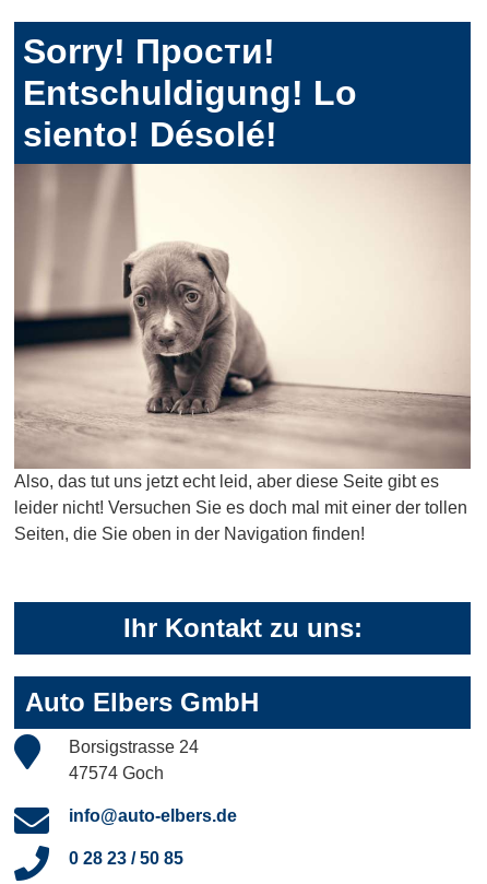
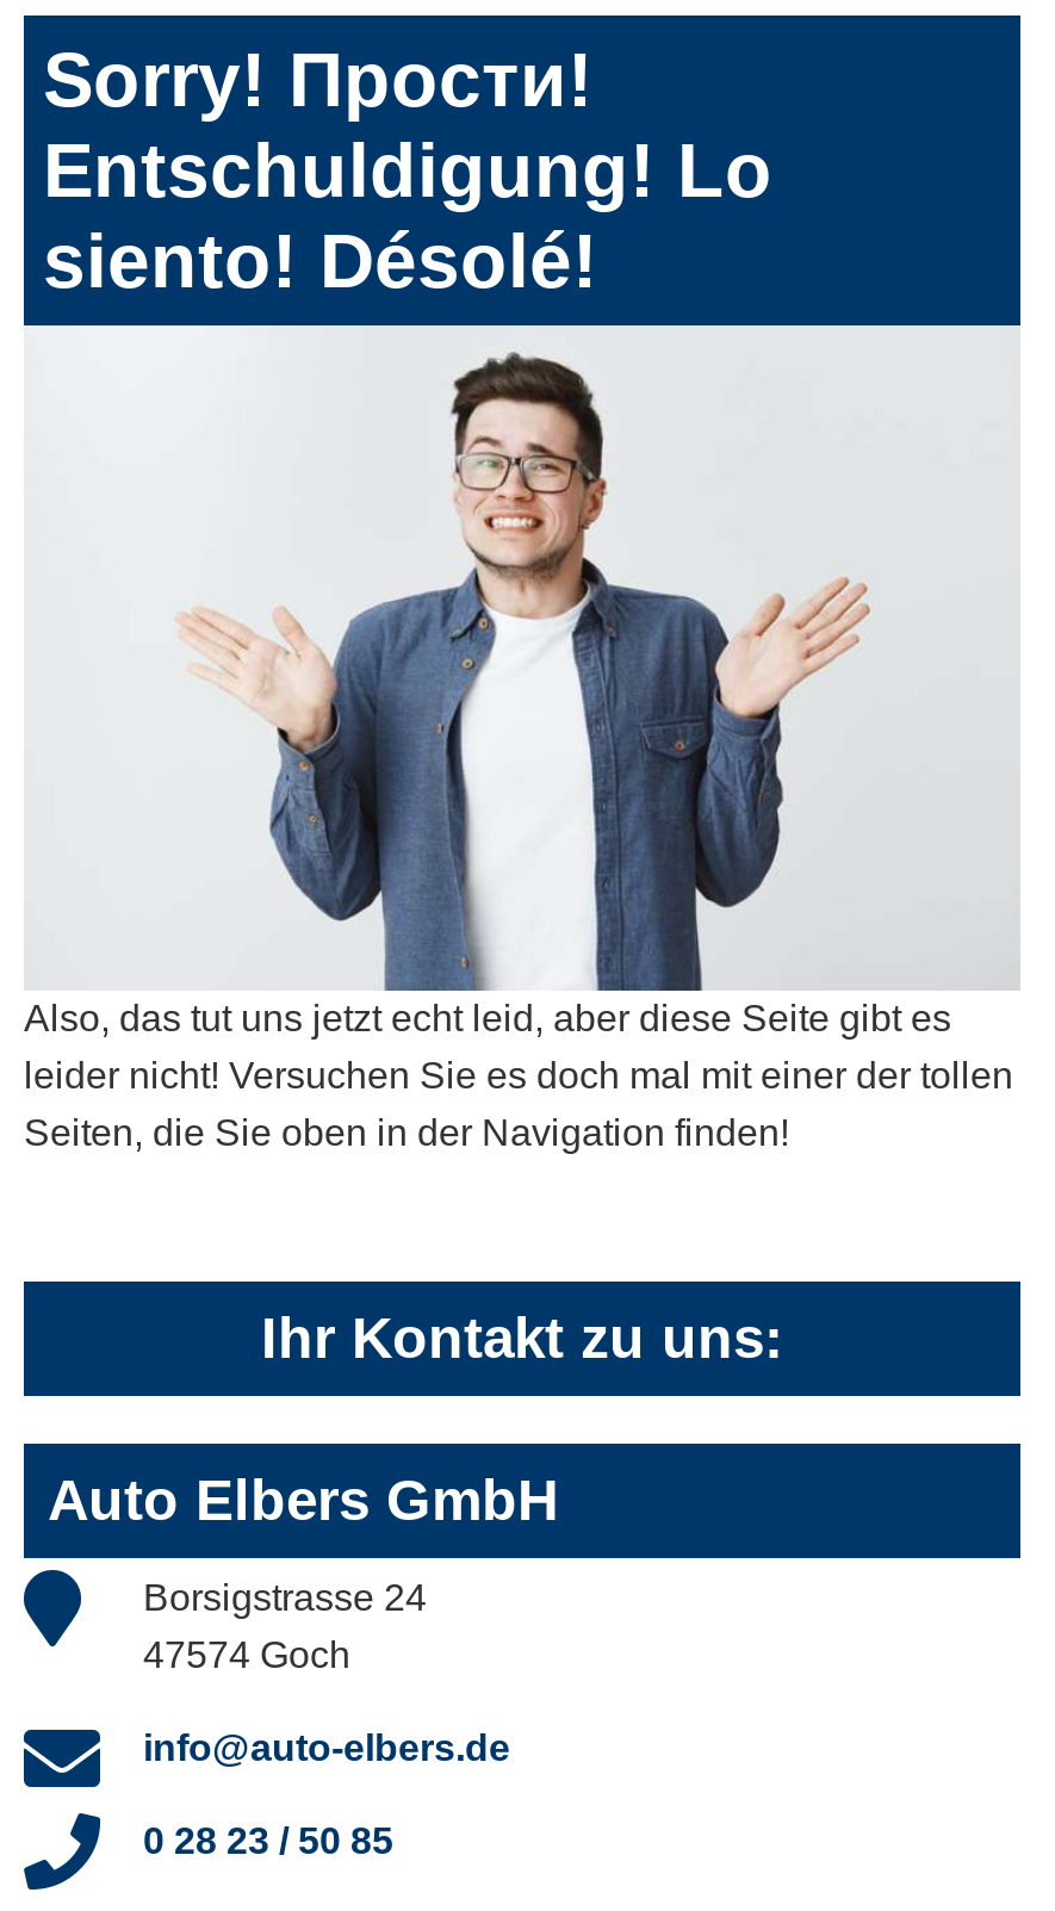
- [image]
+ [image]
